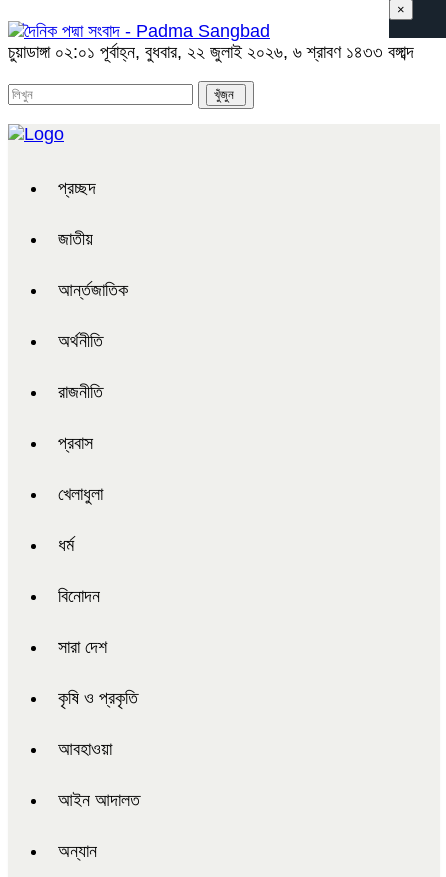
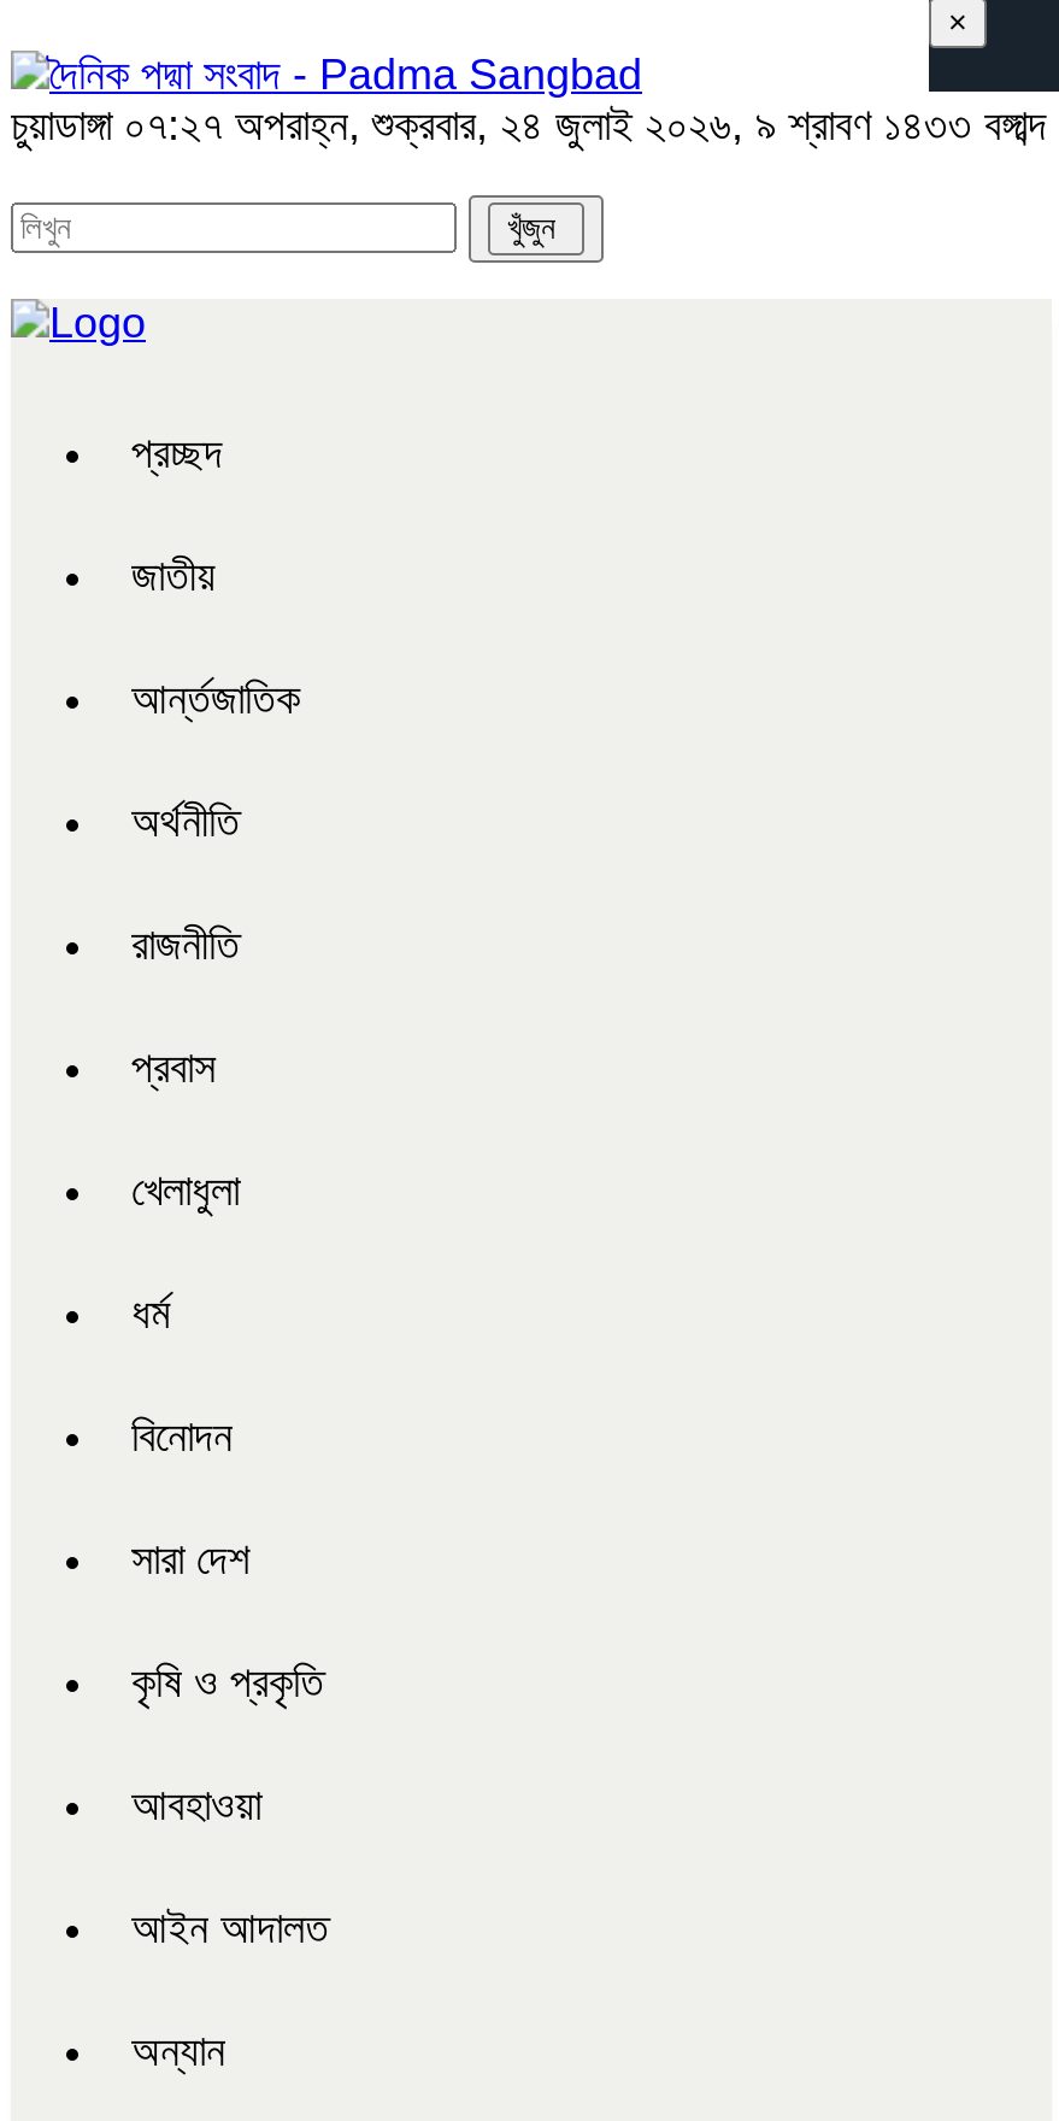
- চুয়াডাঙ্গা ০২:০১ পূর্বাহ্ন, বুধবার, ২২ জুলাই ২০২৬, ৬ শ্রাবণ ১৪৩৩ বঙ্গাব্দ
+ চুয়াডাঙ্গা ০৭:২৭ অপরাহ্ন, শুক্রবার, ২৪ জুলাই ২০২৬, ৯ শ্রাবণ ১৪৩৩ বঙ্গাব্দ
